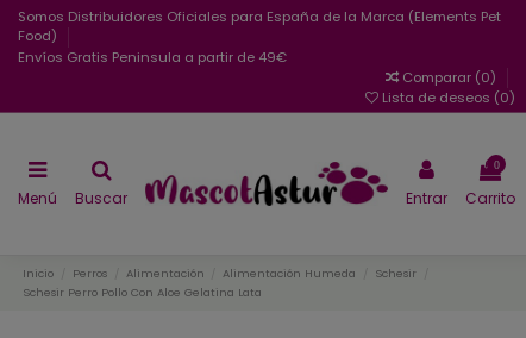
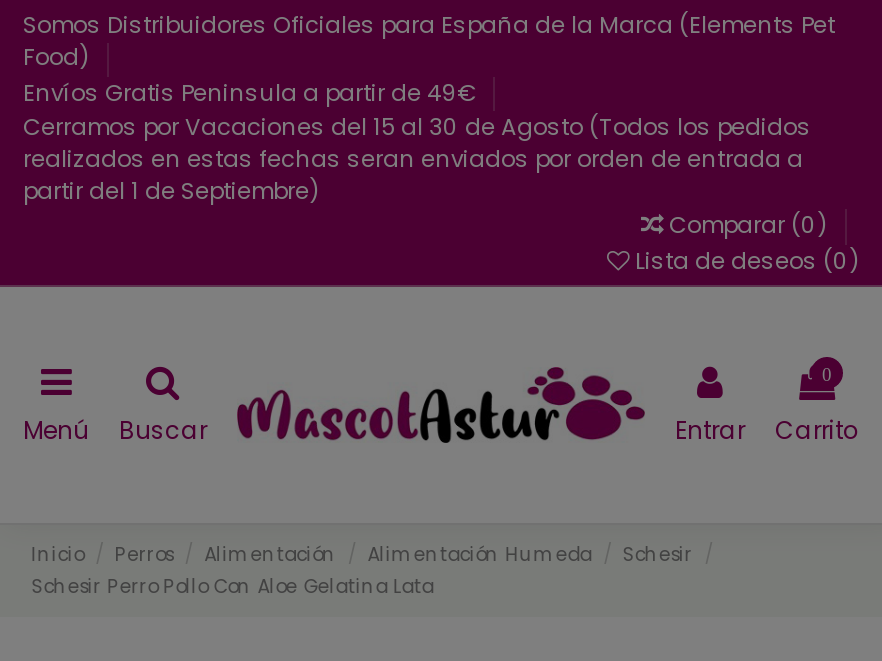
+ Cerramos por Vacaciones del 15 al 30 de Agosto (Todos los pedidos
+ realizados en estas fechas seran enviados por orden de entrada a
+ partir del 1 de Septiembre)
